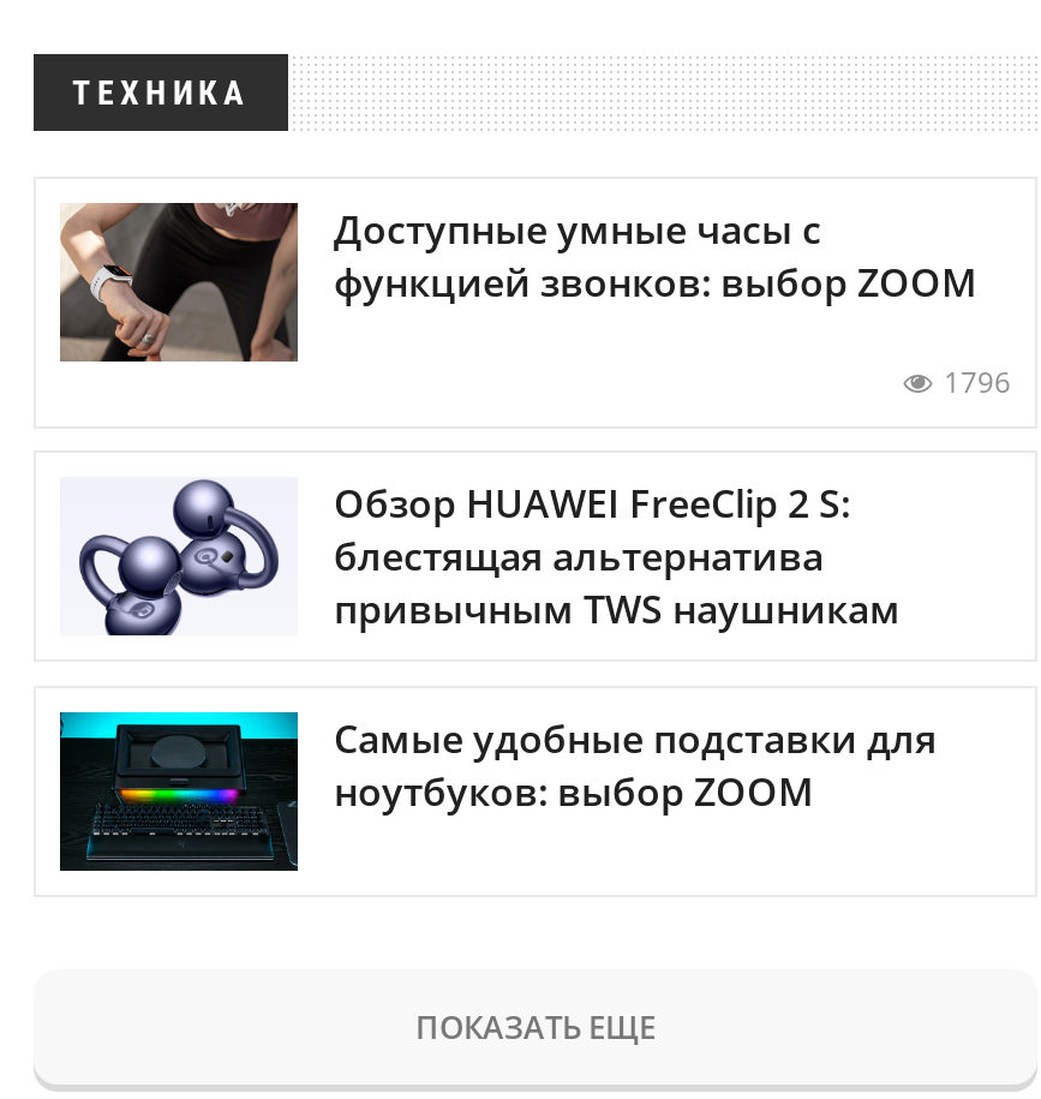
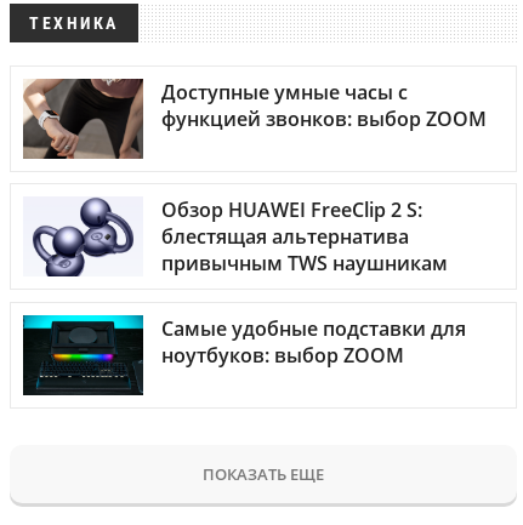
- 1796
